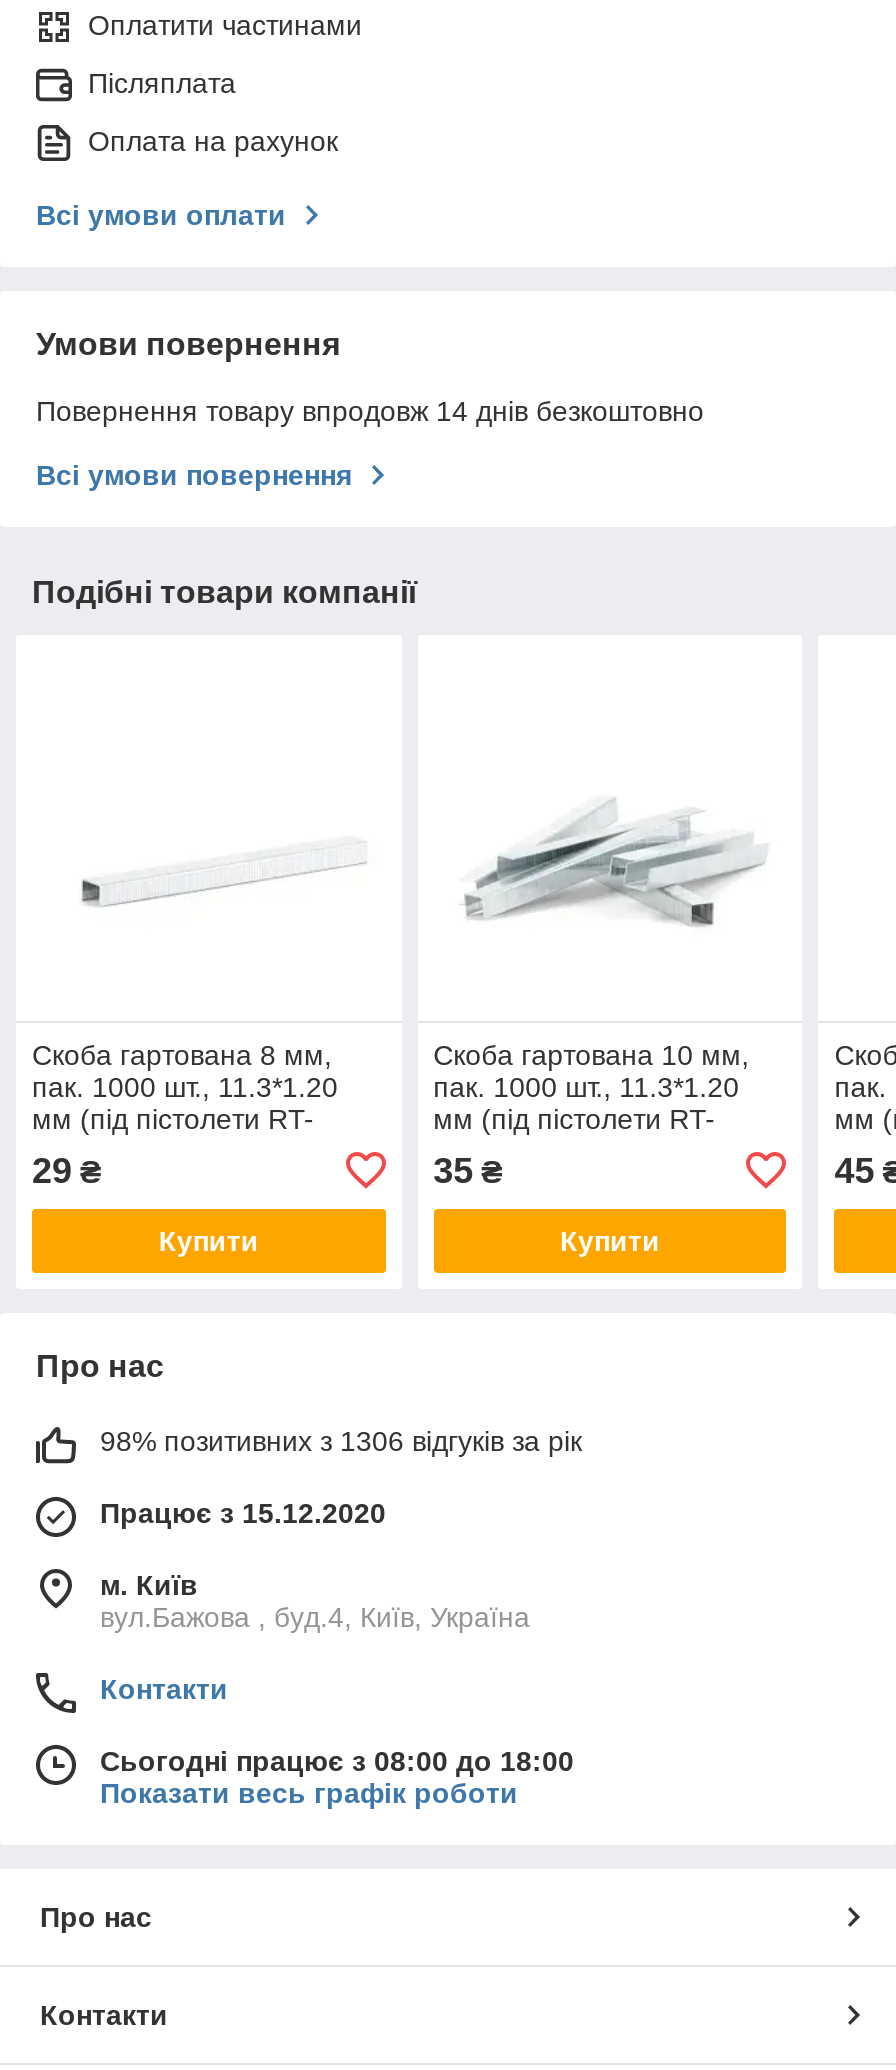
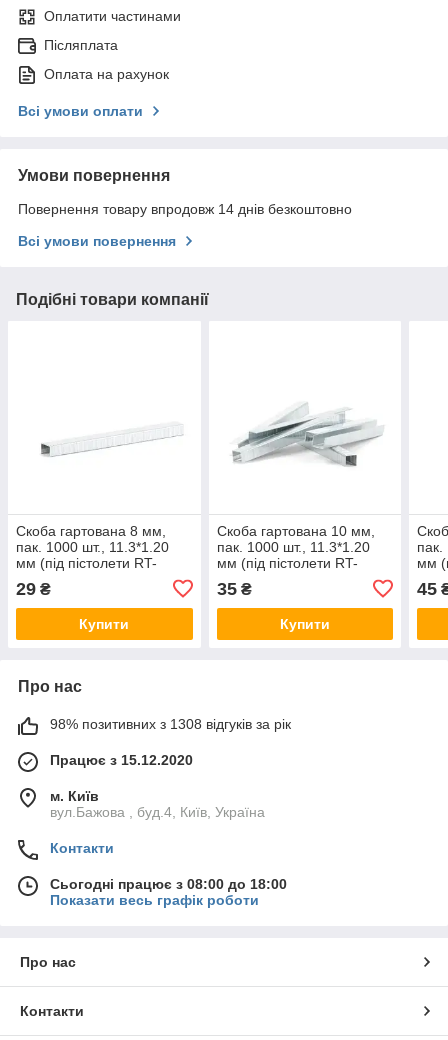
- 98% позитивних з 1306 відгуків за рік
+ 98% позитивних з 1308 відгуків за рік
